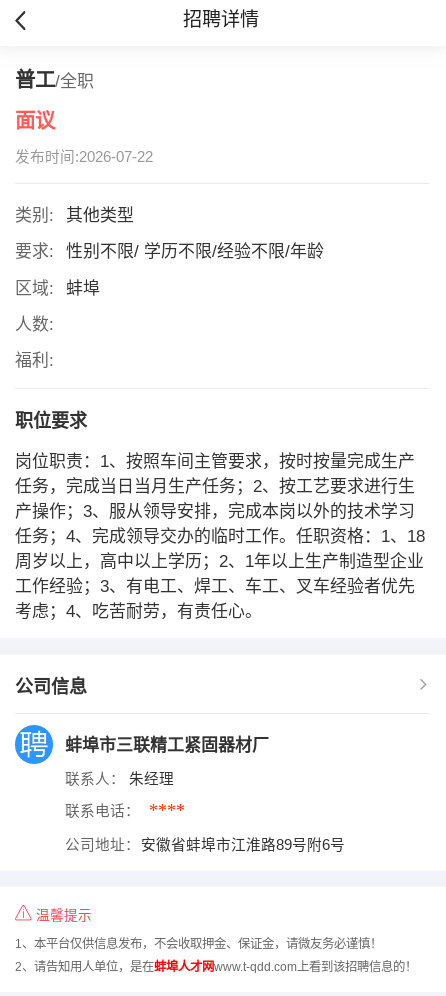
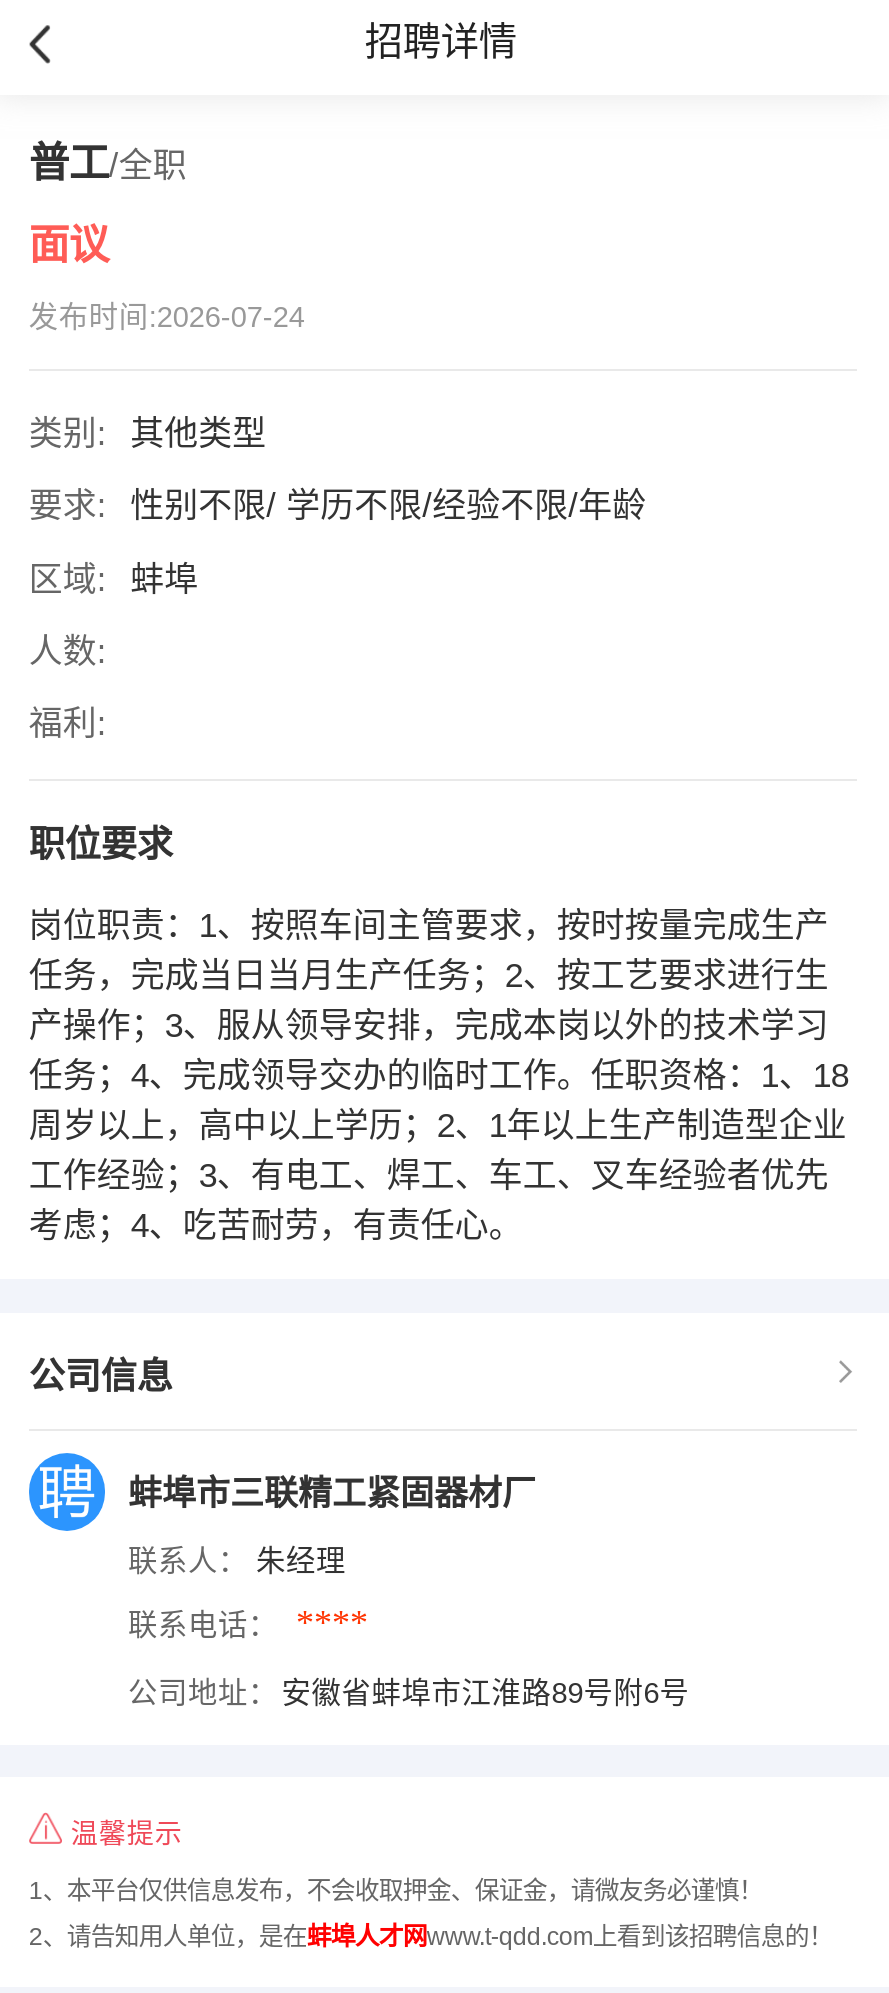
- 发布时间:2026-07-22
+ 发布时间:2026-07-24
